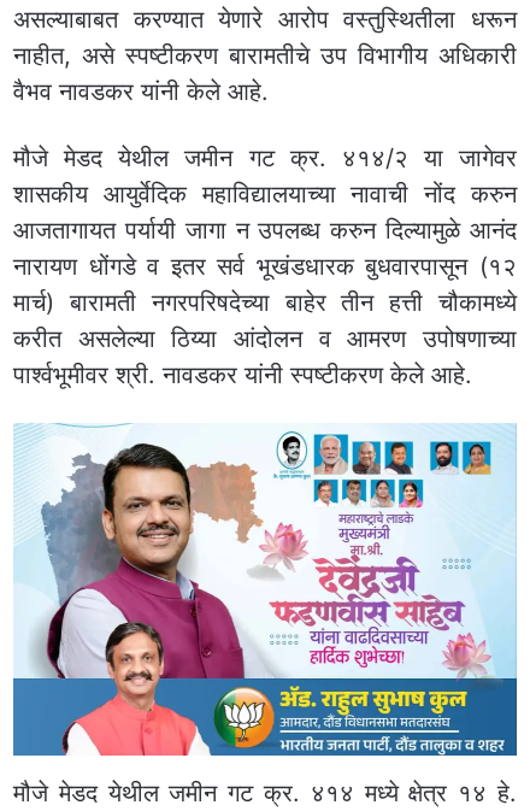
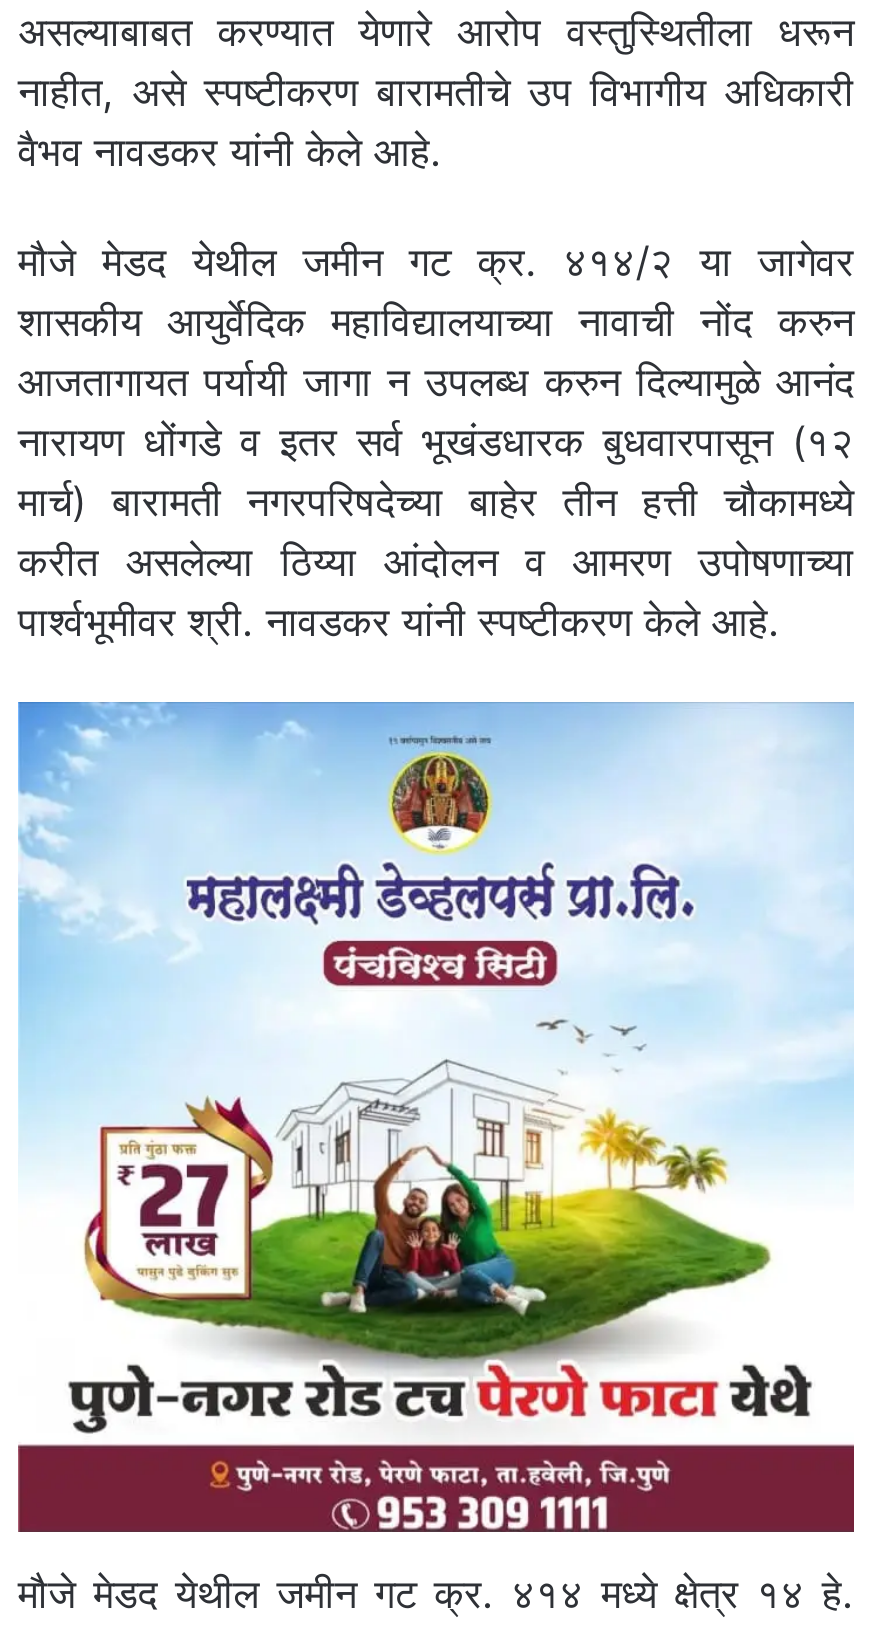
- [image]
+ [image]
